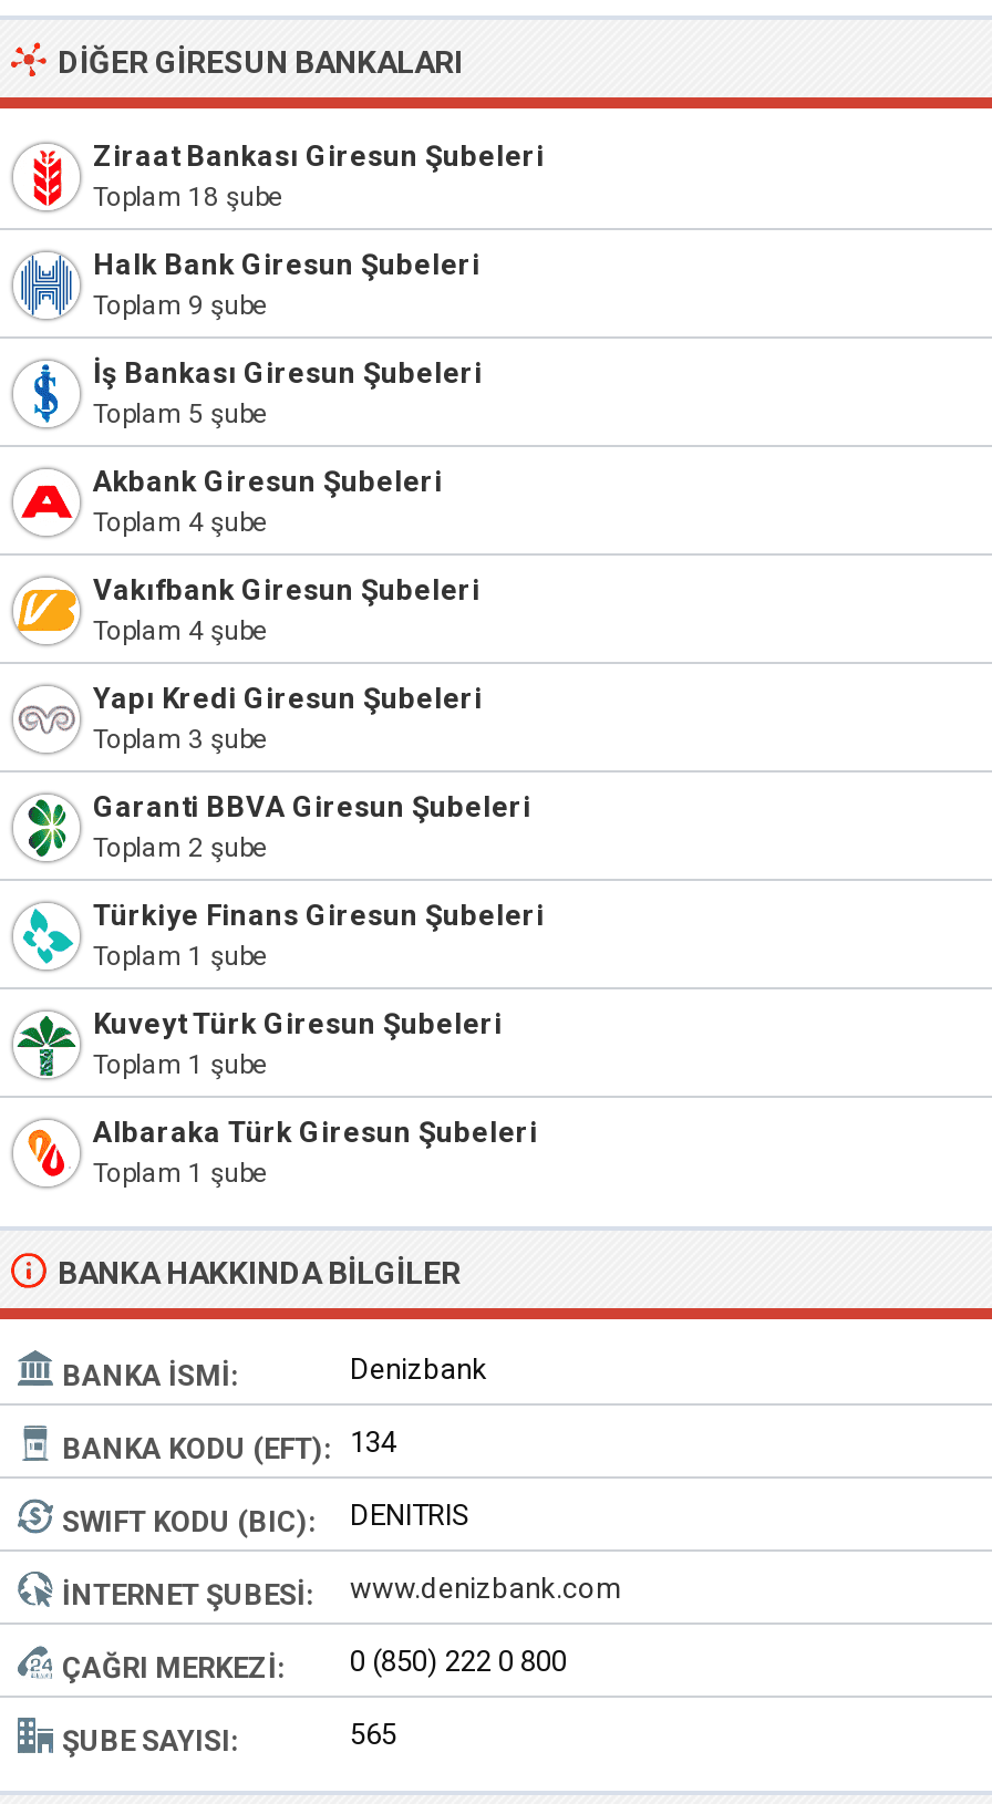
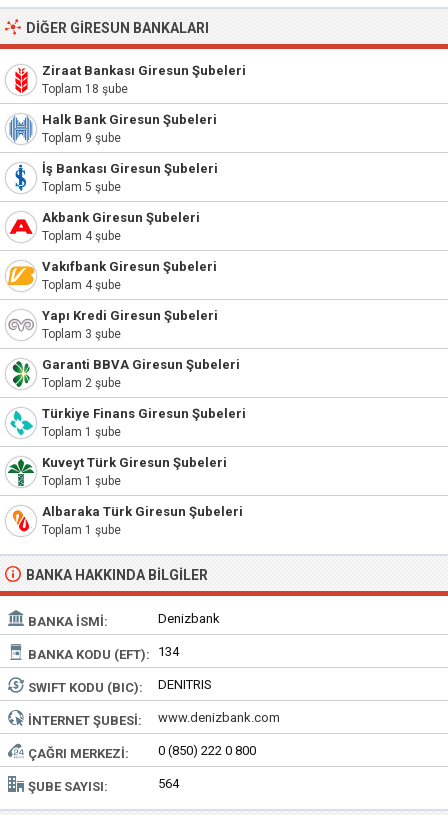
- 565
+ 564
